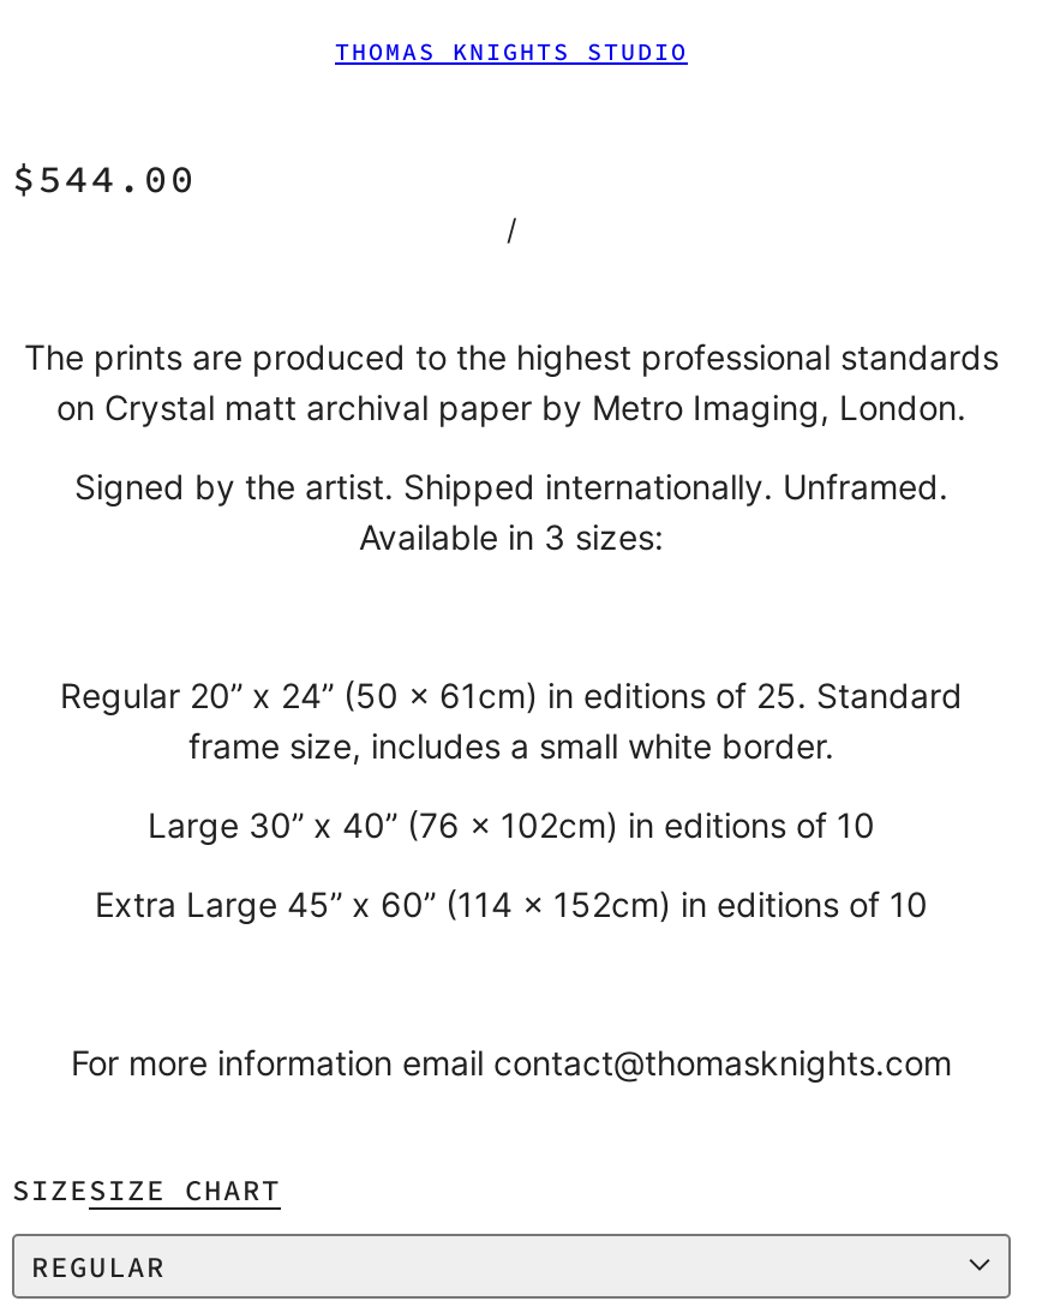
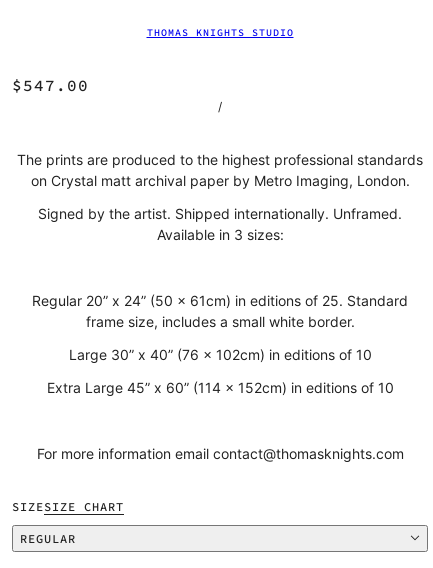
- $544.00
+ $547.00
